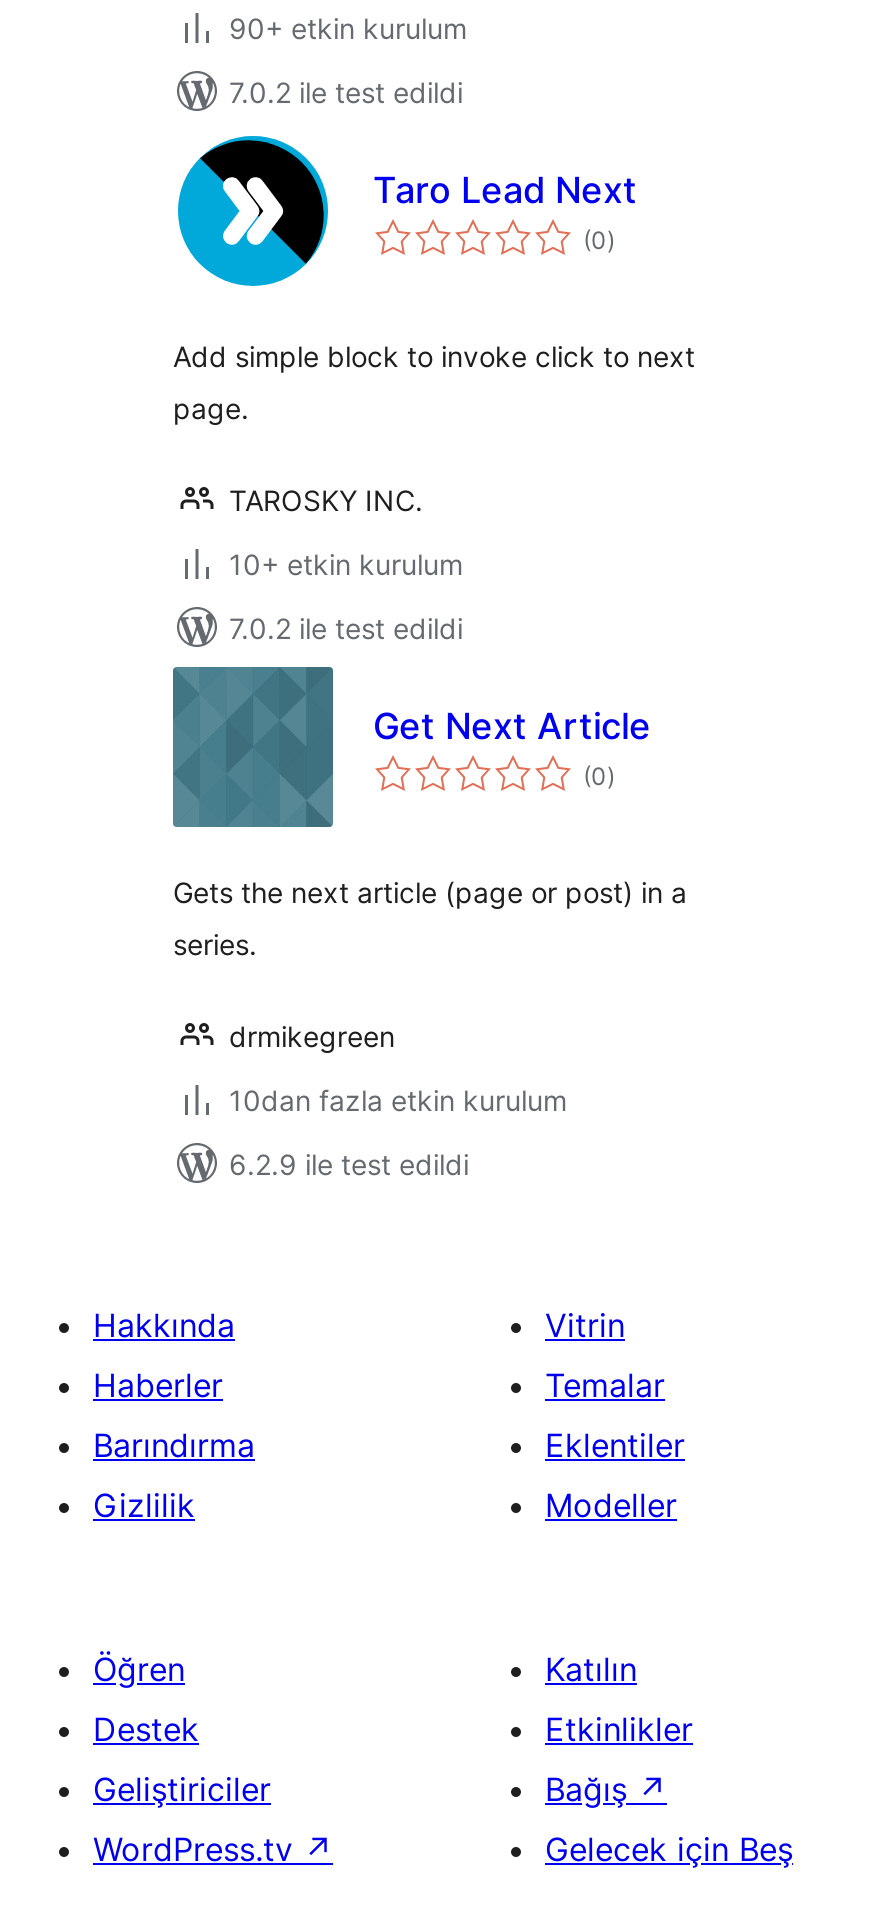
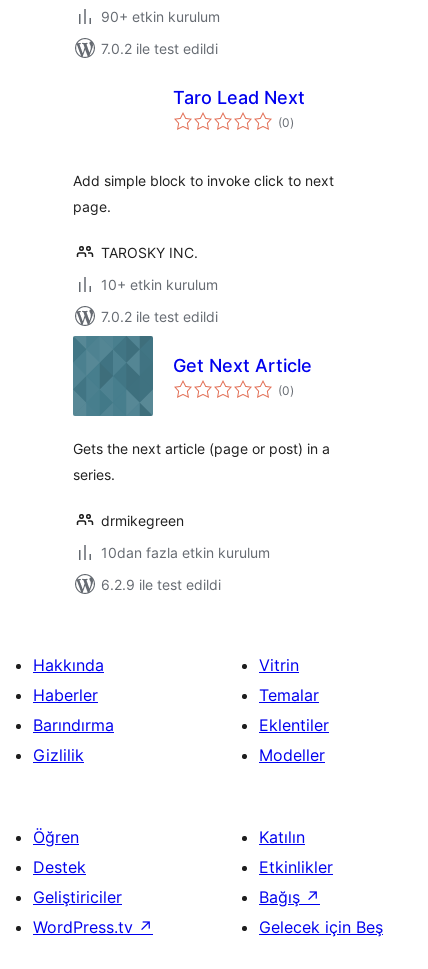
- [image]
